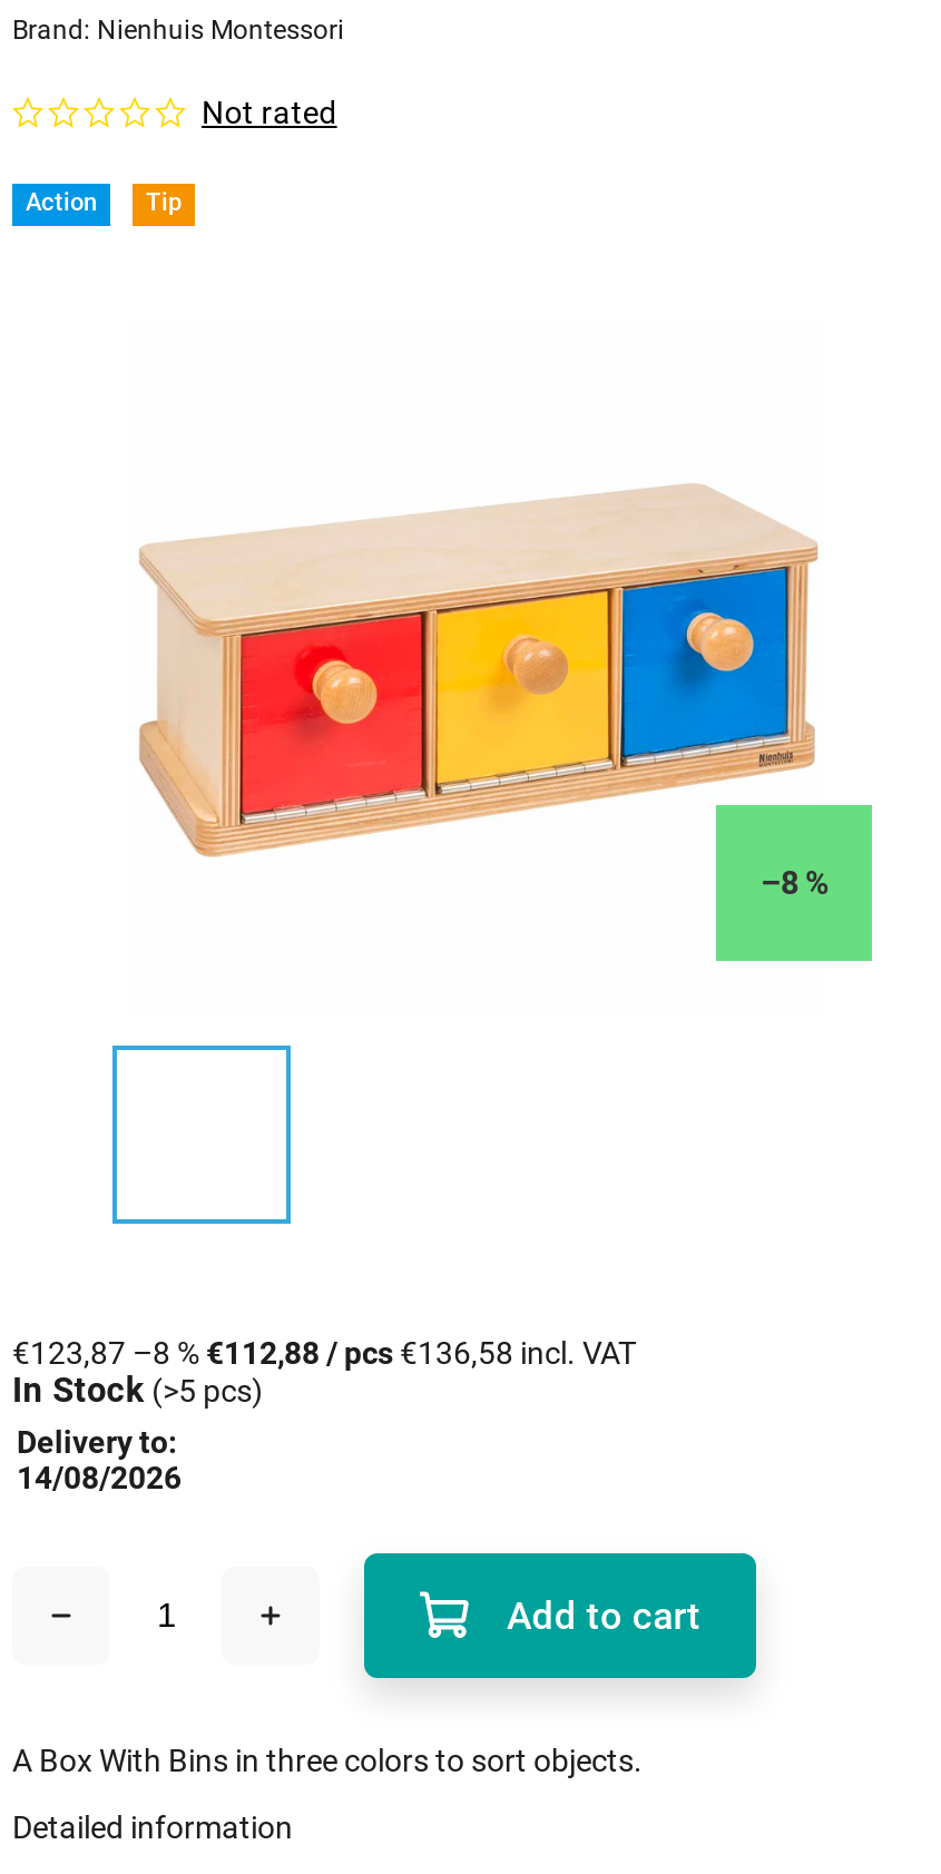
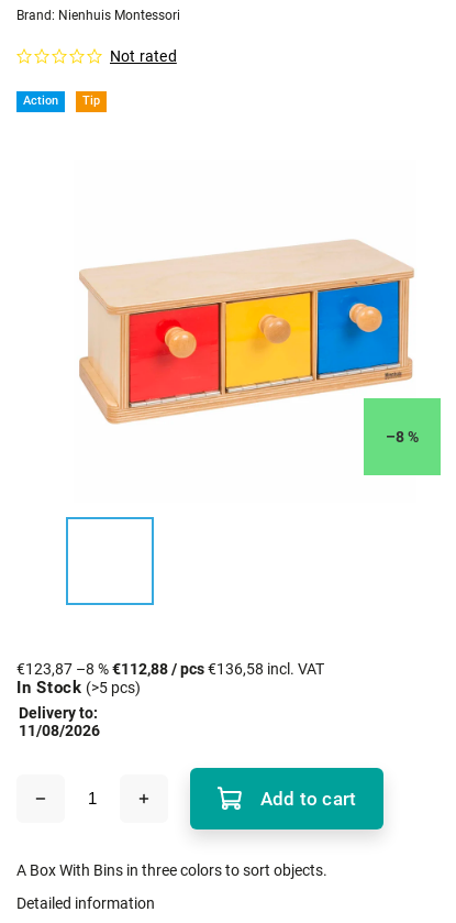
- 14/08/2026
+ 11/08/2026
